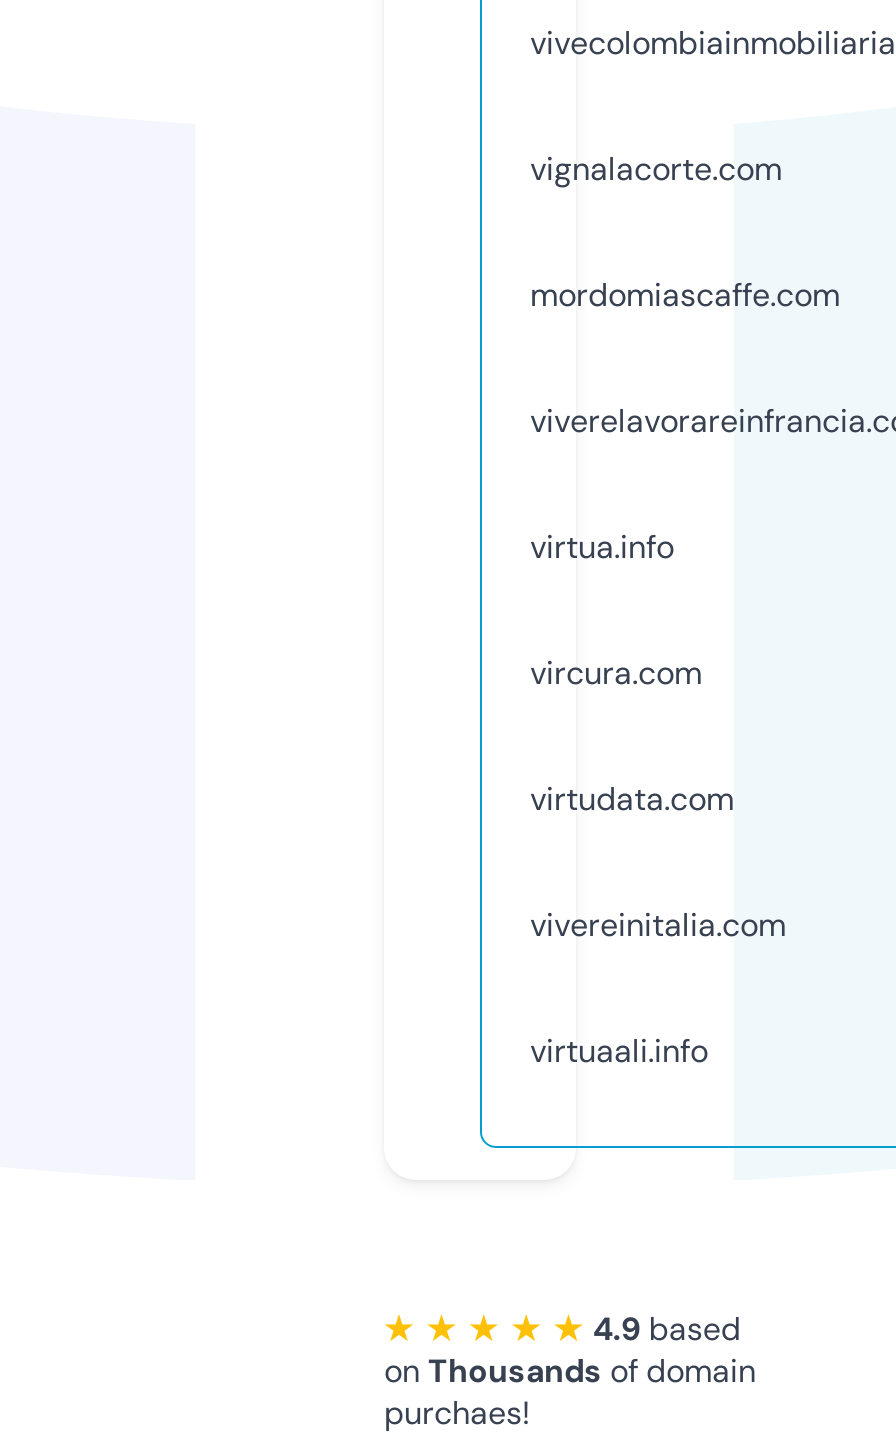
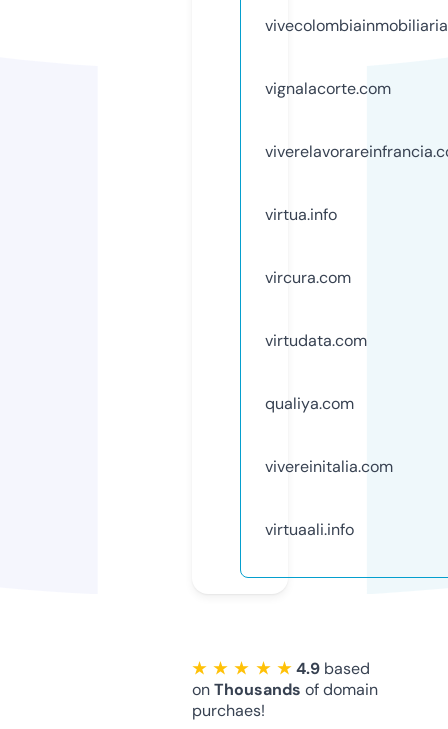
- mordomiascaffe.com

moved up: virtua.info | vircura.com | virtudata.com

+ qualiya.com
